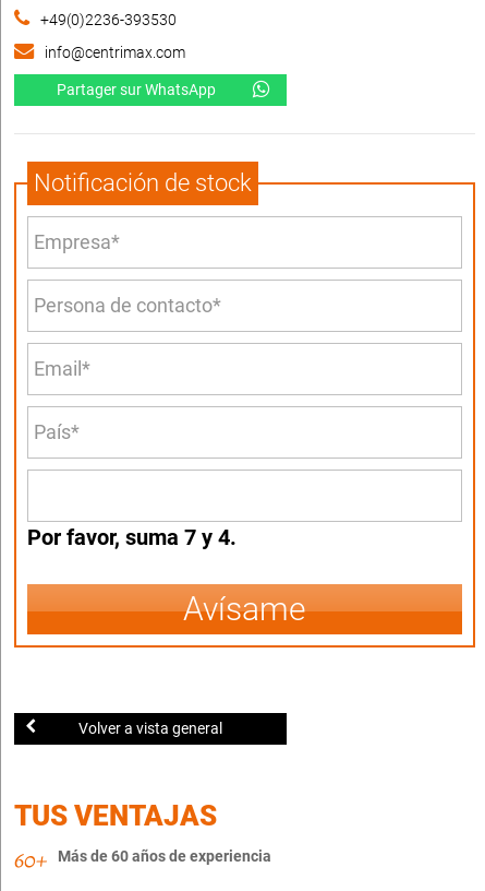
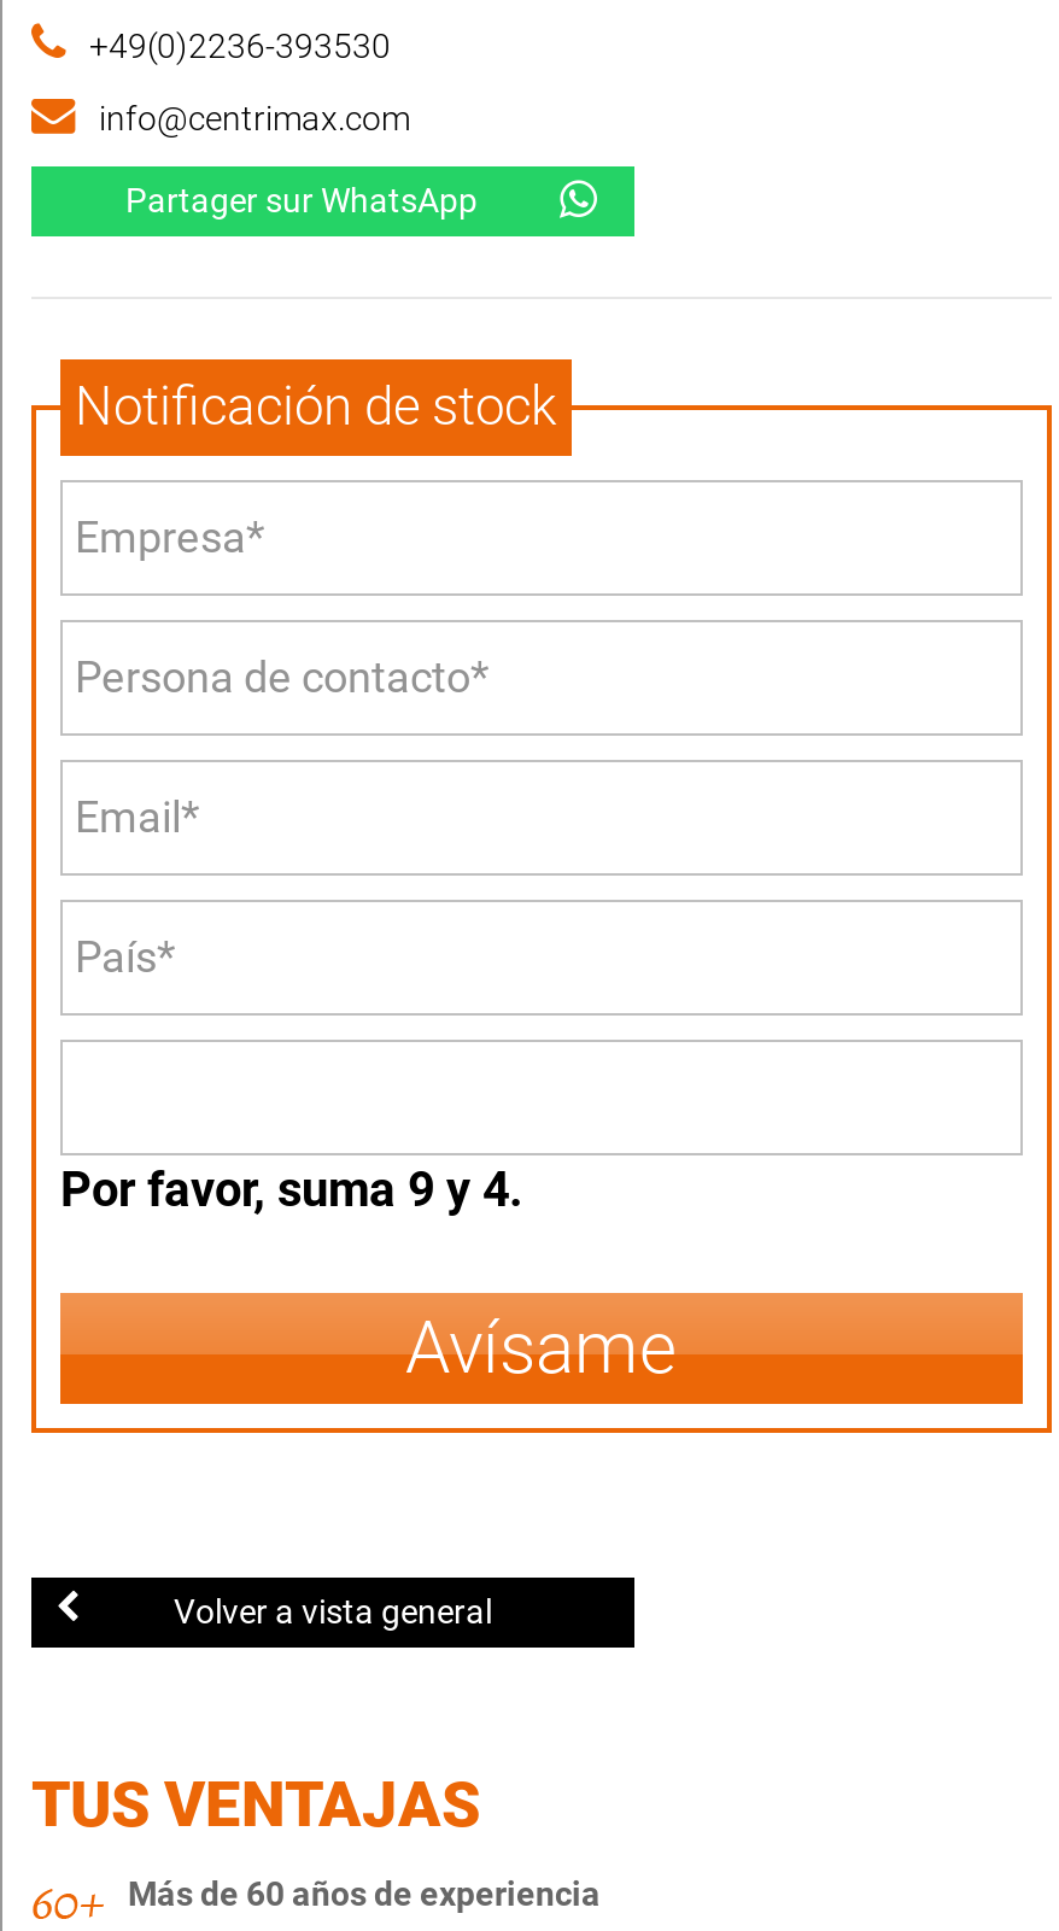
- Por favor, suma 7 y 4.
+ Por favor, suma 9 y 4.
